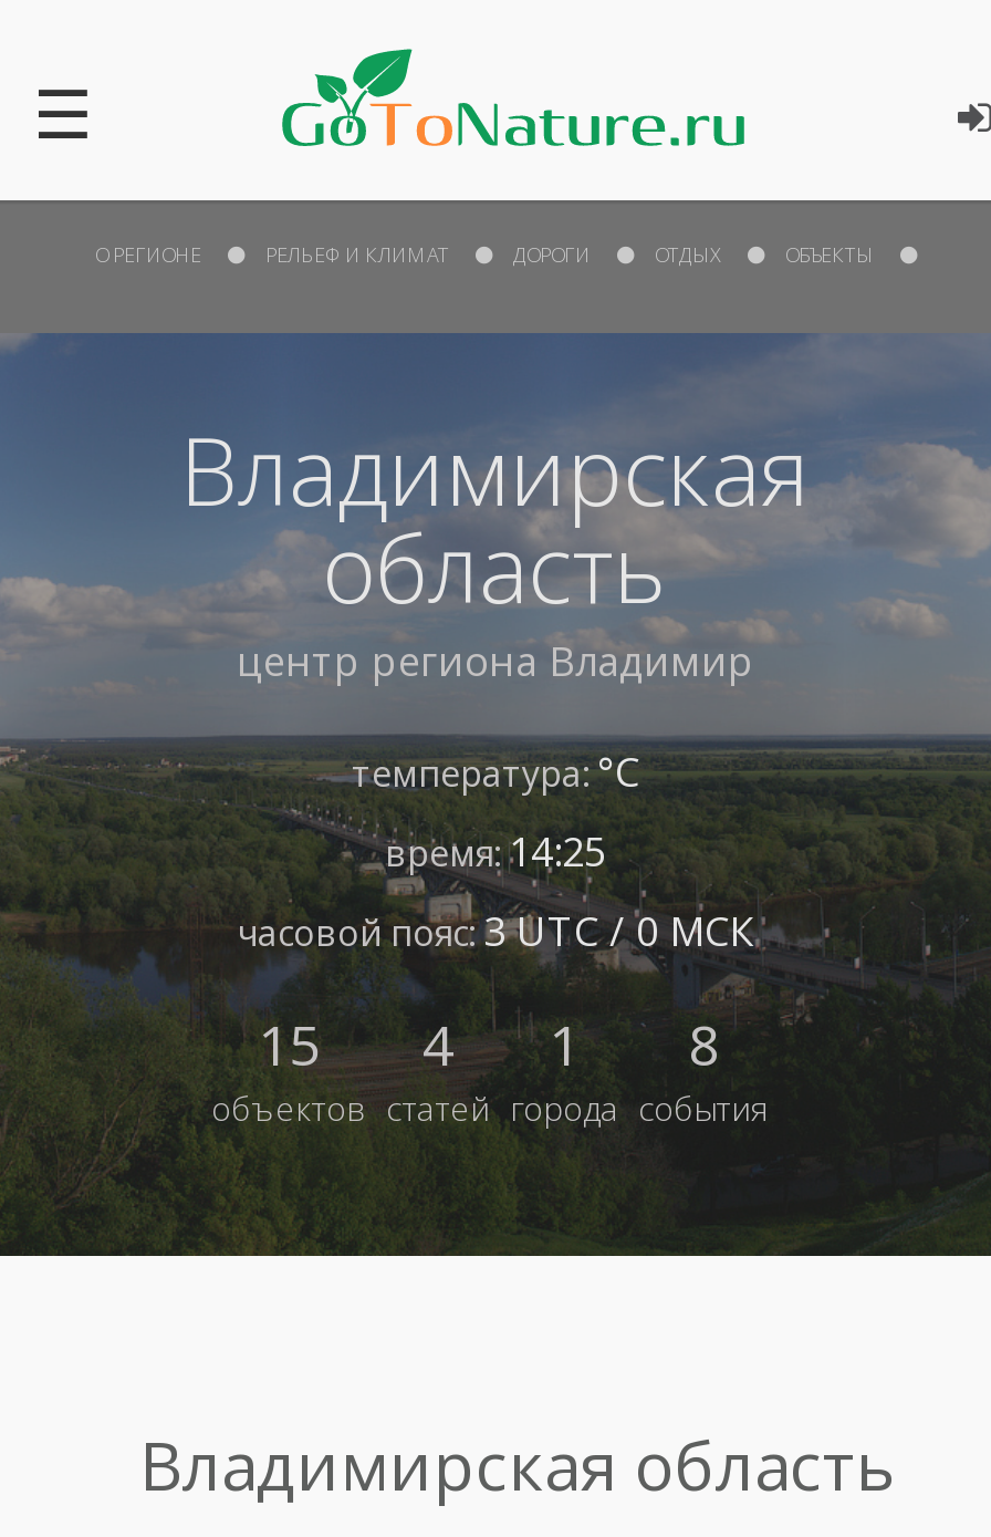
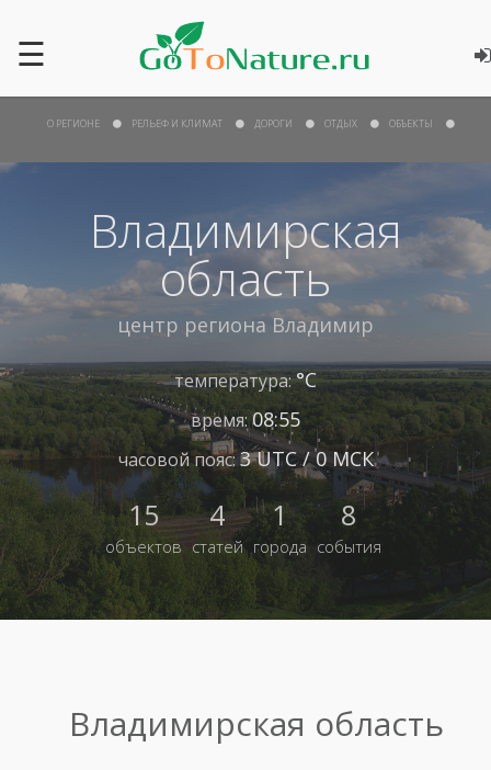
- время: 14:25
+ время: 08:55
